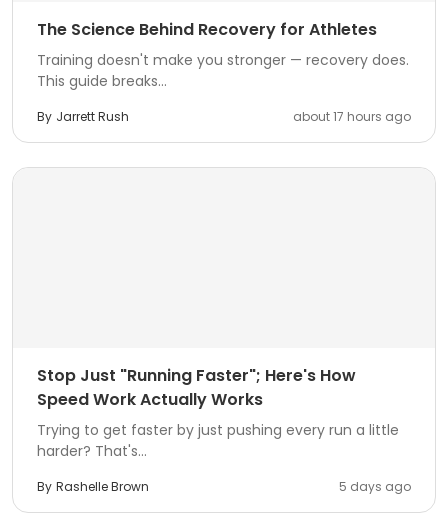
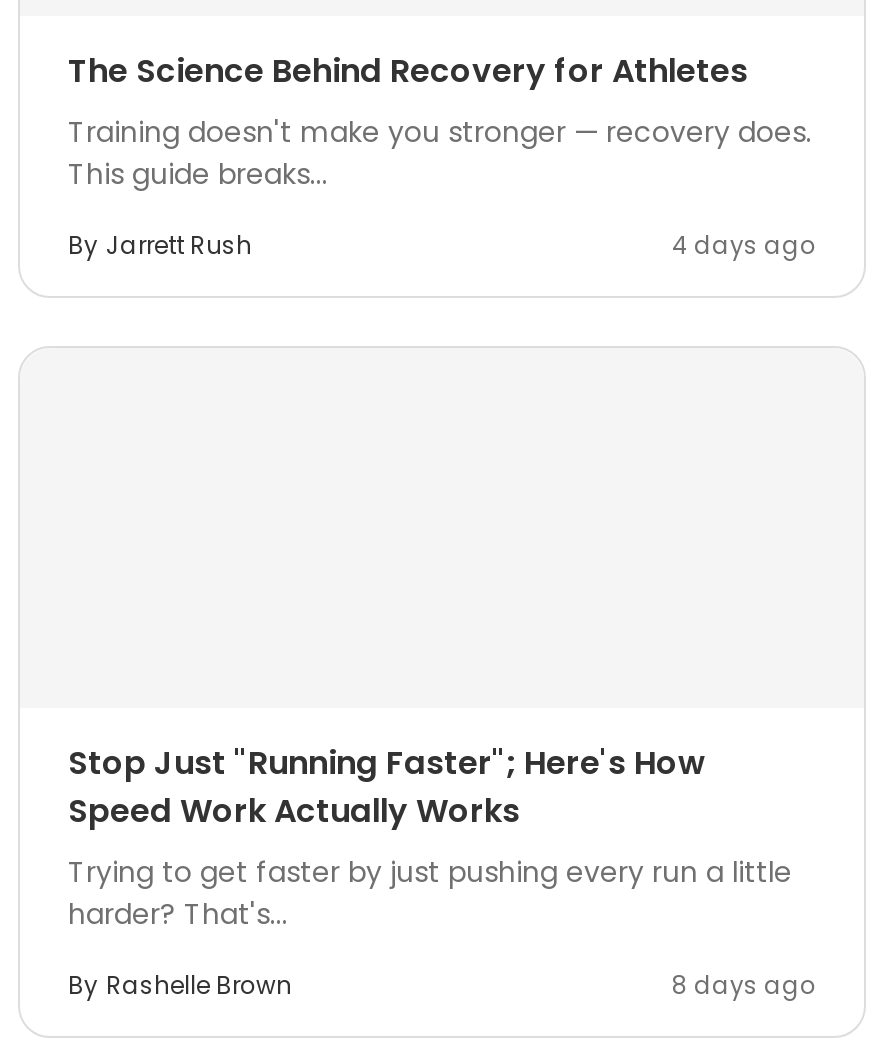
- about 17 hours ago
+ 4 days ago

- 5 days ago
+ 8 days ago
